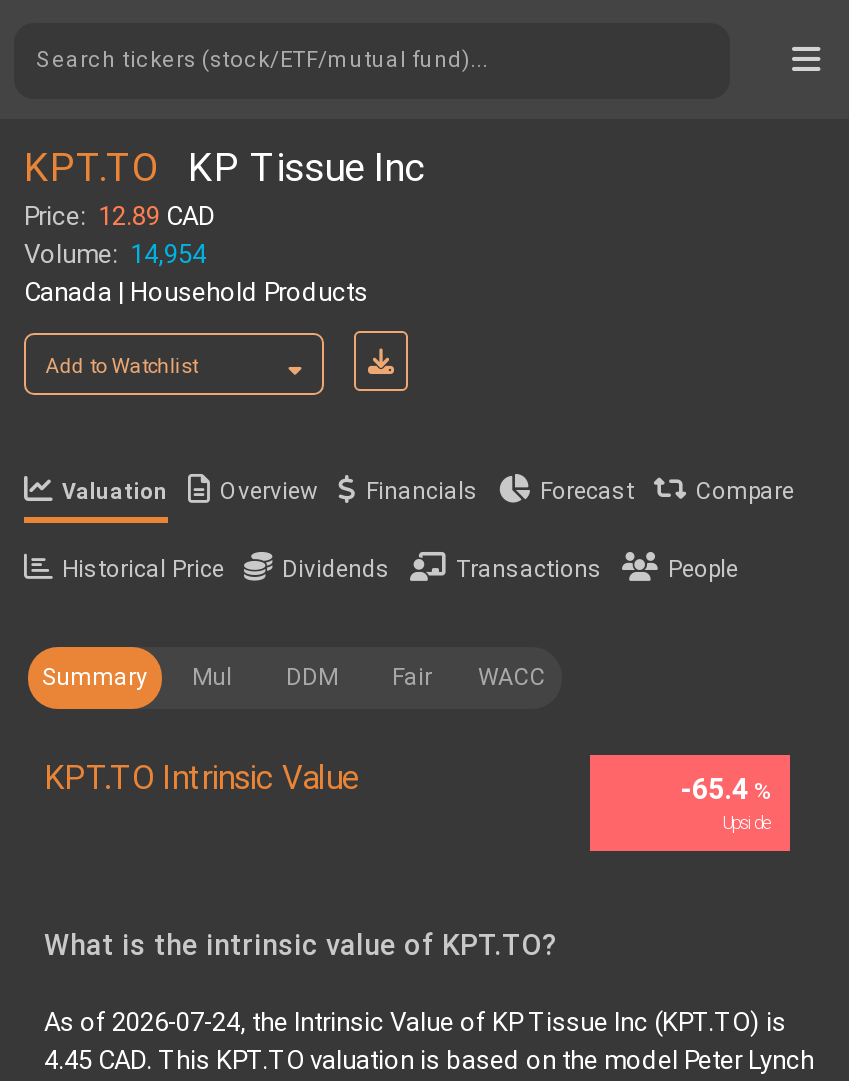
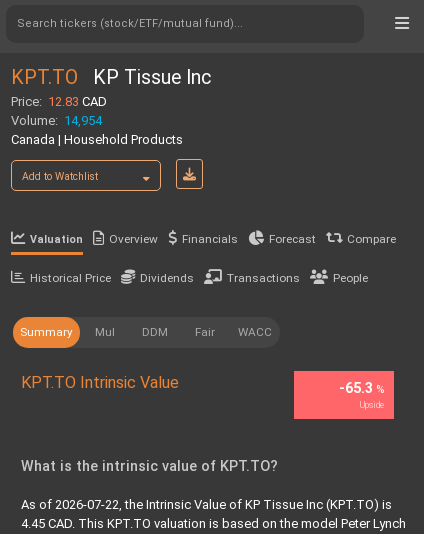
- Price: 12.89 CAD
+ Price: 12.83 CAD

- -65.4%
+ -65.3%

- As of 2026-07-24, the Intrinsic Value of KP Tissue Inc (KPT.TO) is
+ As of 2026-07-22, the Intrinsic Value of KP Tissue Inc (KPT.TO) is
